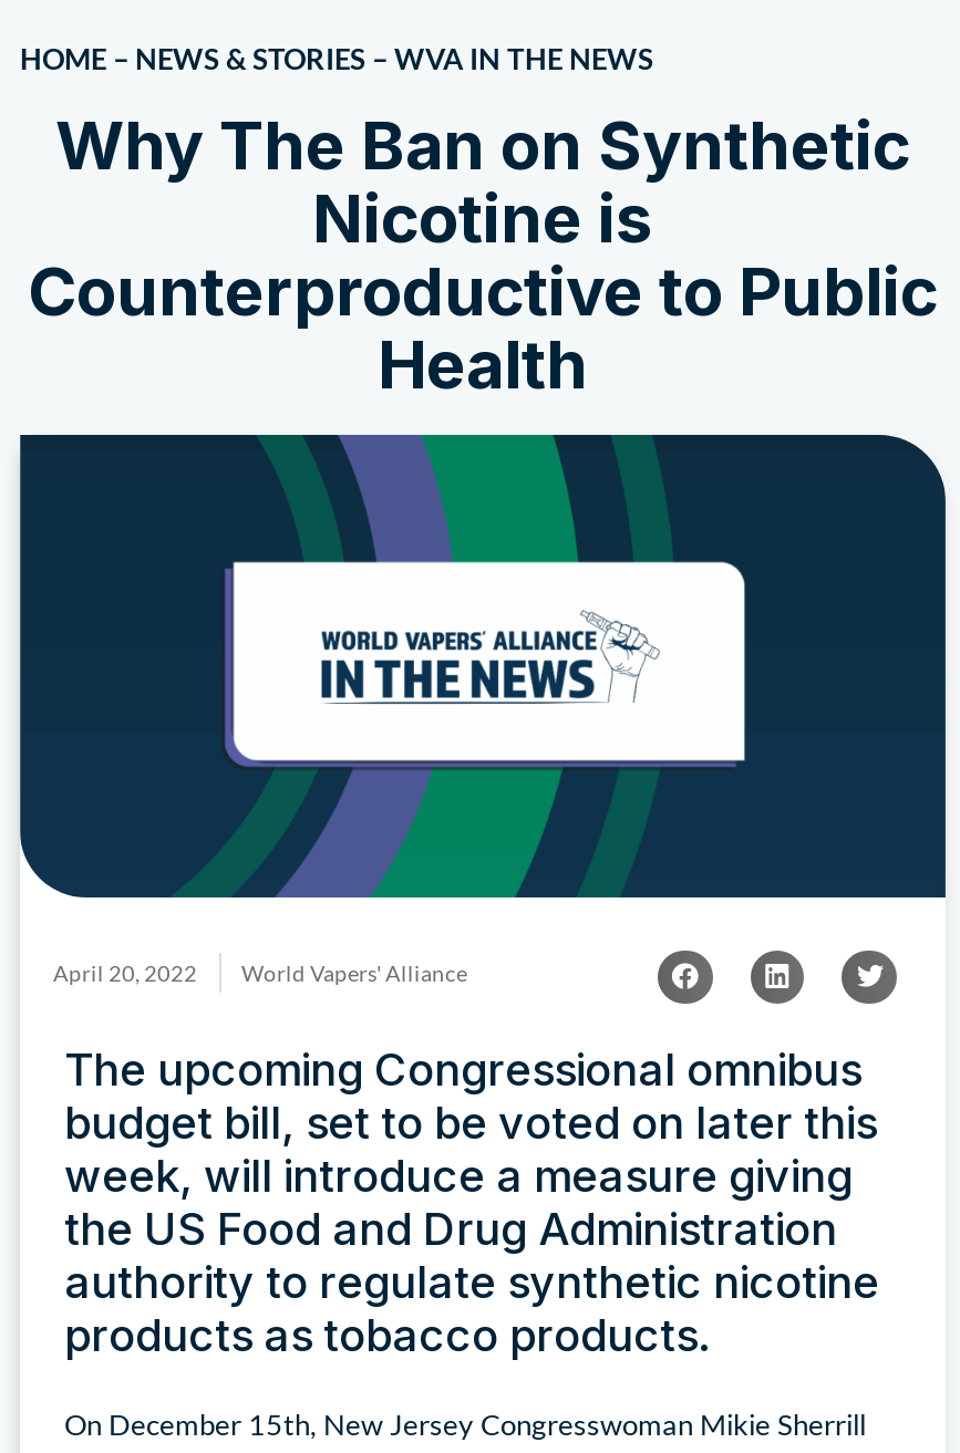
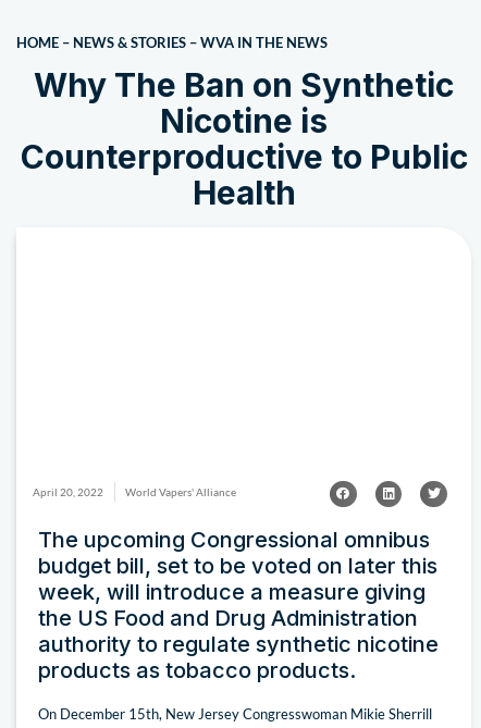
- [image]
